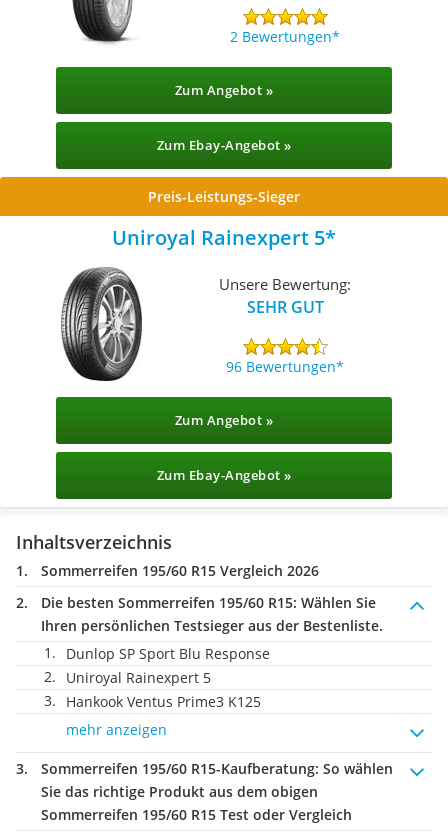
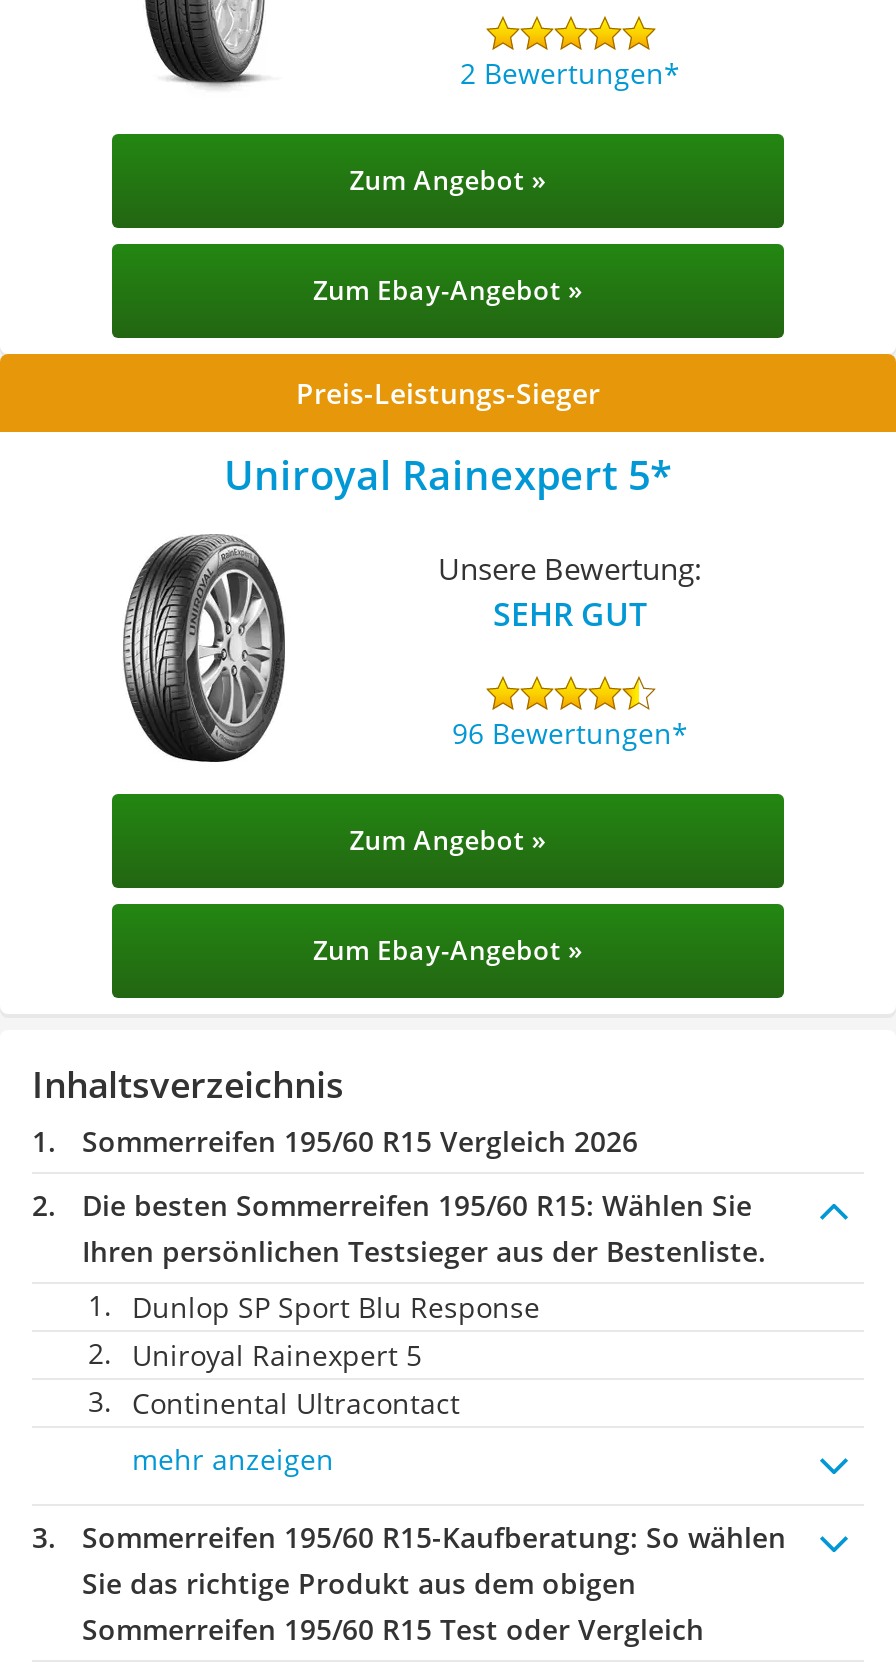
- Hankook Ventus Prime3 K125
+ Continental Ultracontact
